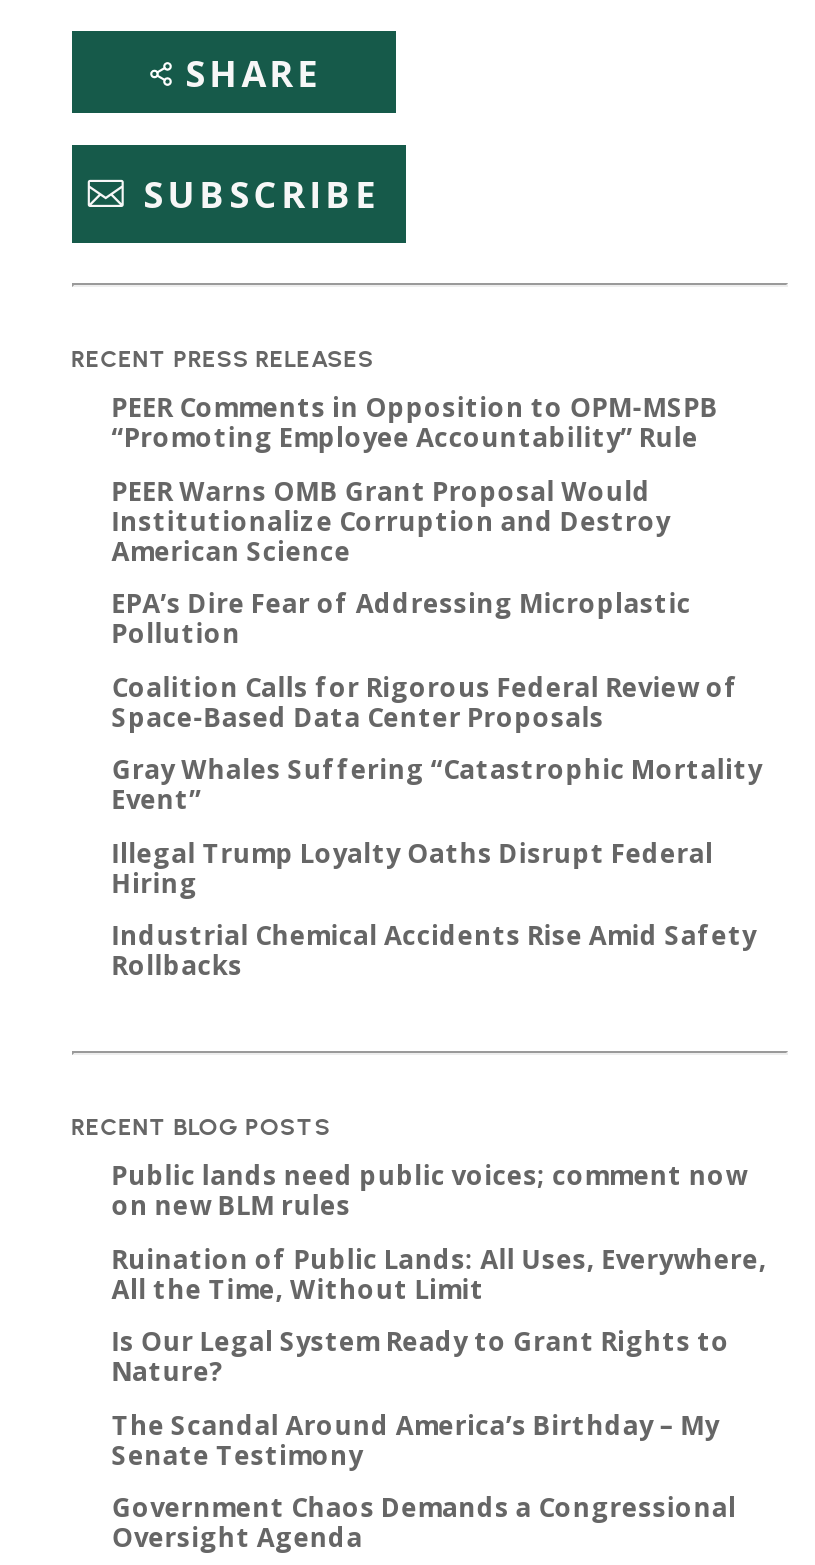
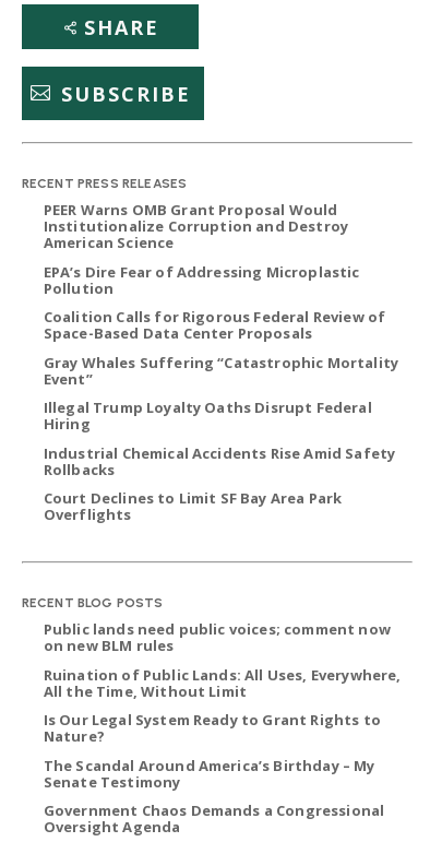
- PEER Comments in Opposition to OPM-MSPB
- “Promoting Employee Accountability” Rule

moved up: PEER Warns OMB Grant Proposal Would | Institutionalize Corruption and Destroy | American Science | ... | Industrial Chemical Accidents Rise Amid Safety | Rollbacks

+ Court Declines to Limit SF Bay Area Park
+ Overflights
